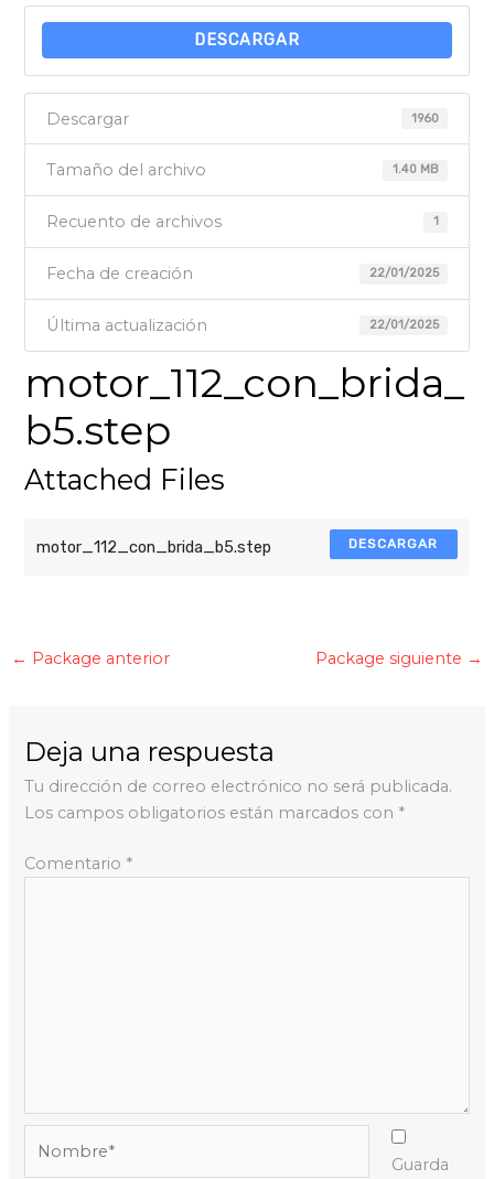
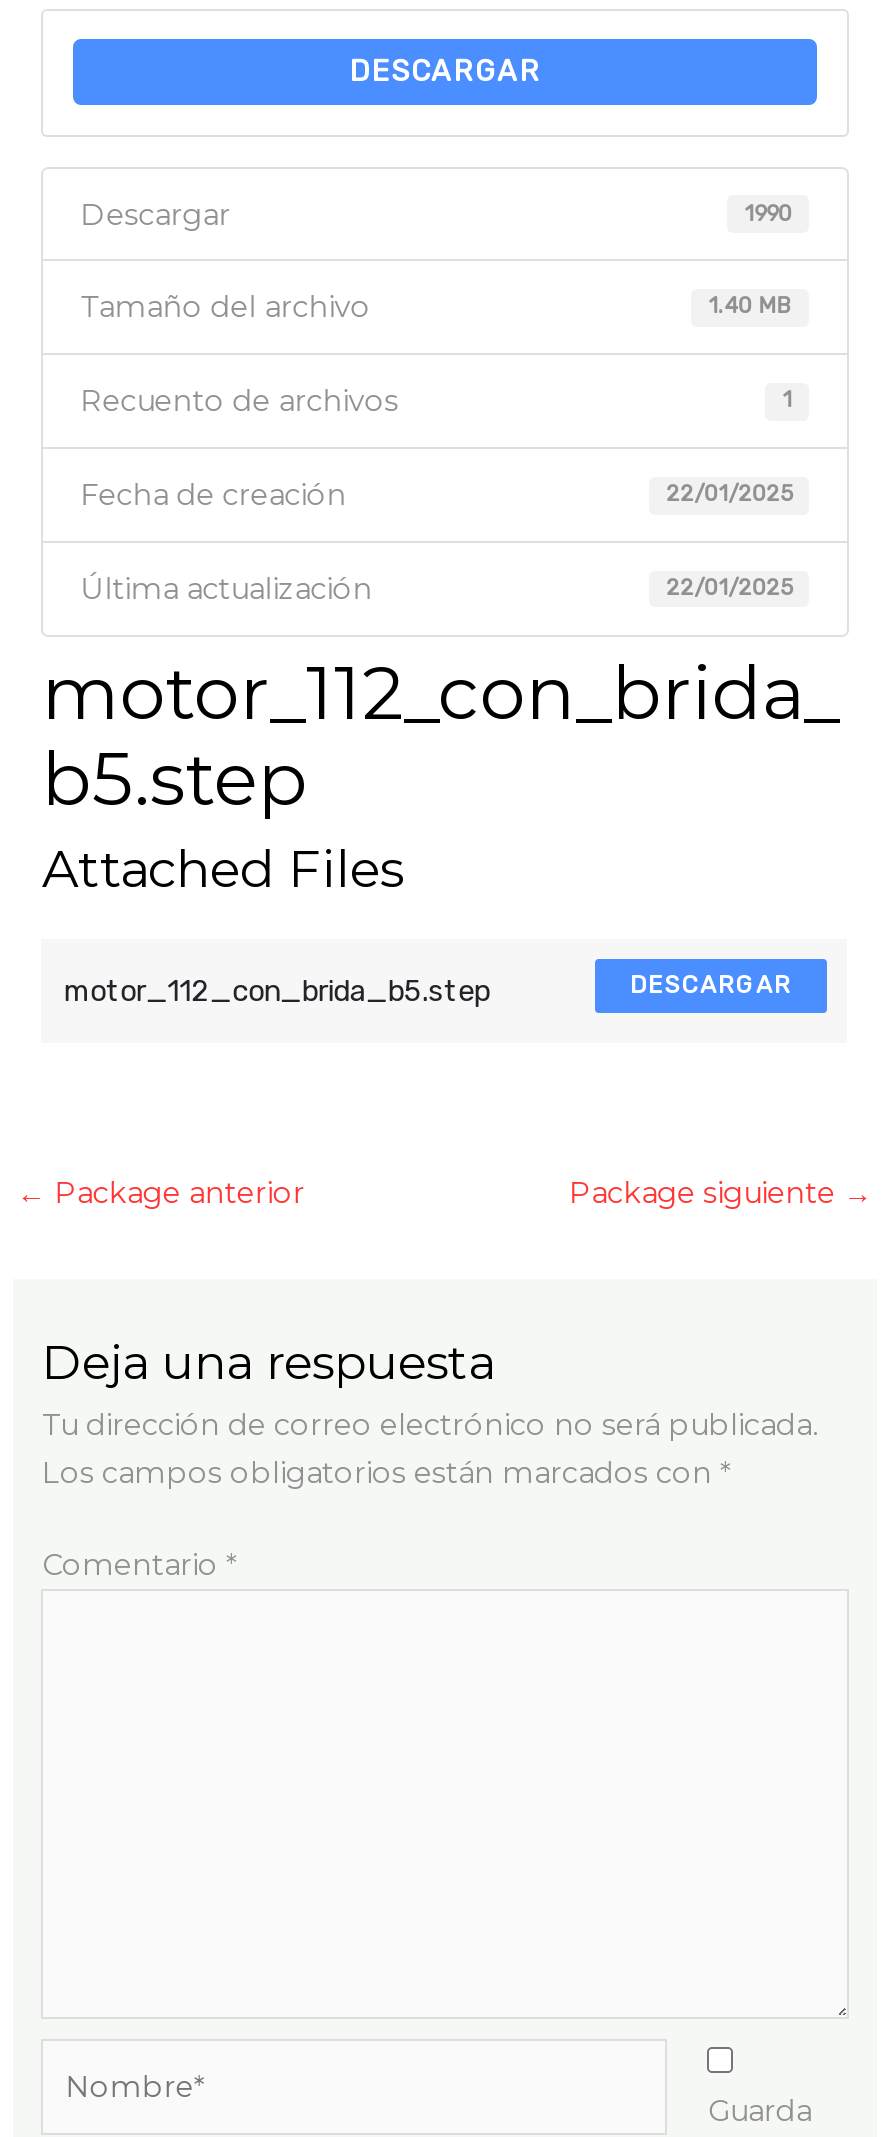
- 1960
+ 1990
